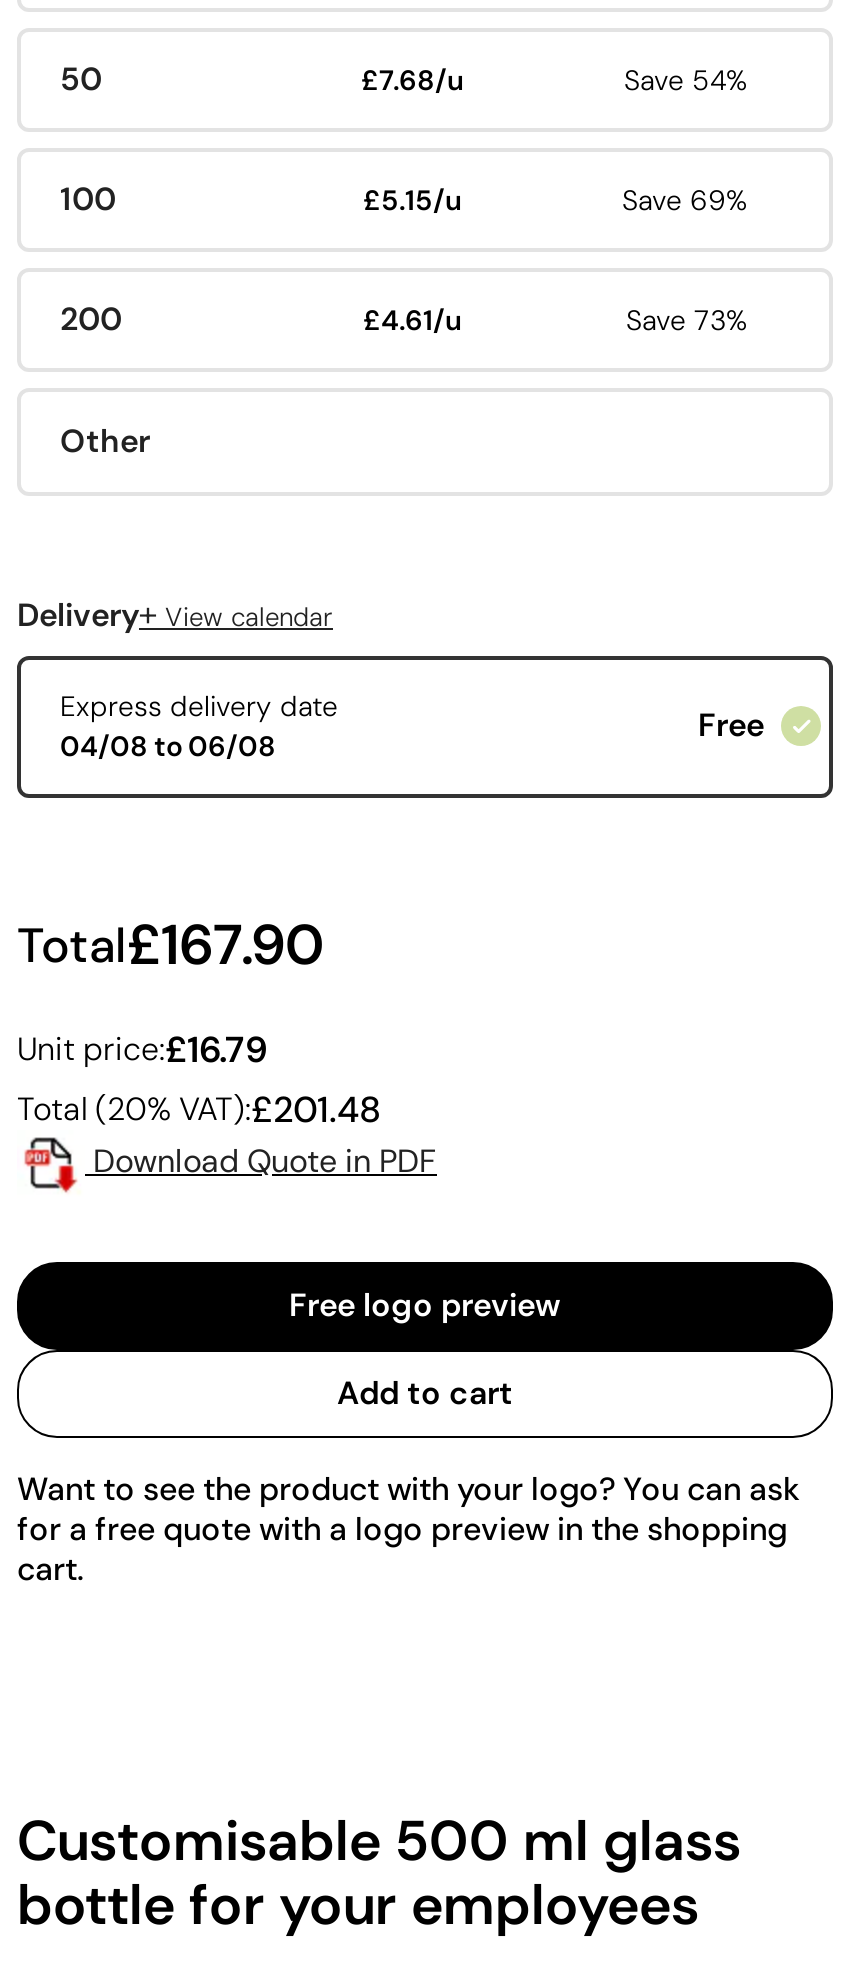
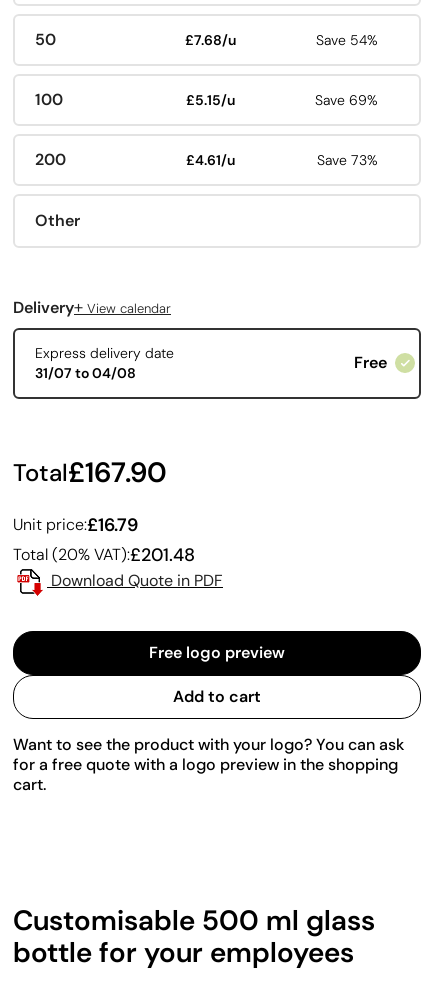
- 04/08 to 06/08
+ 31/07 to 04/08
